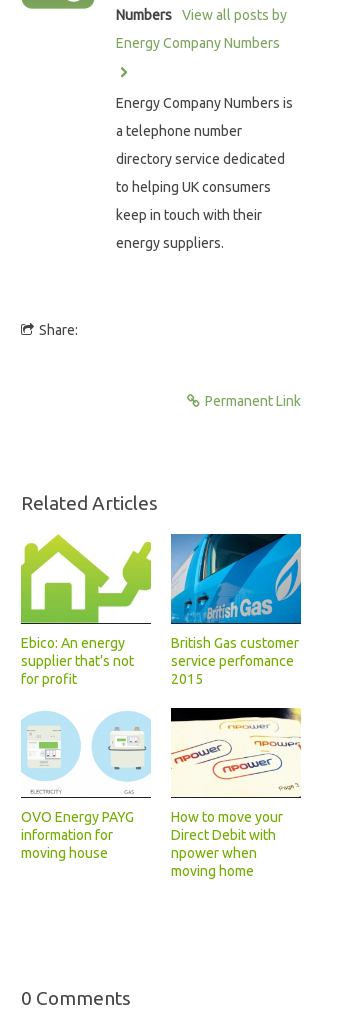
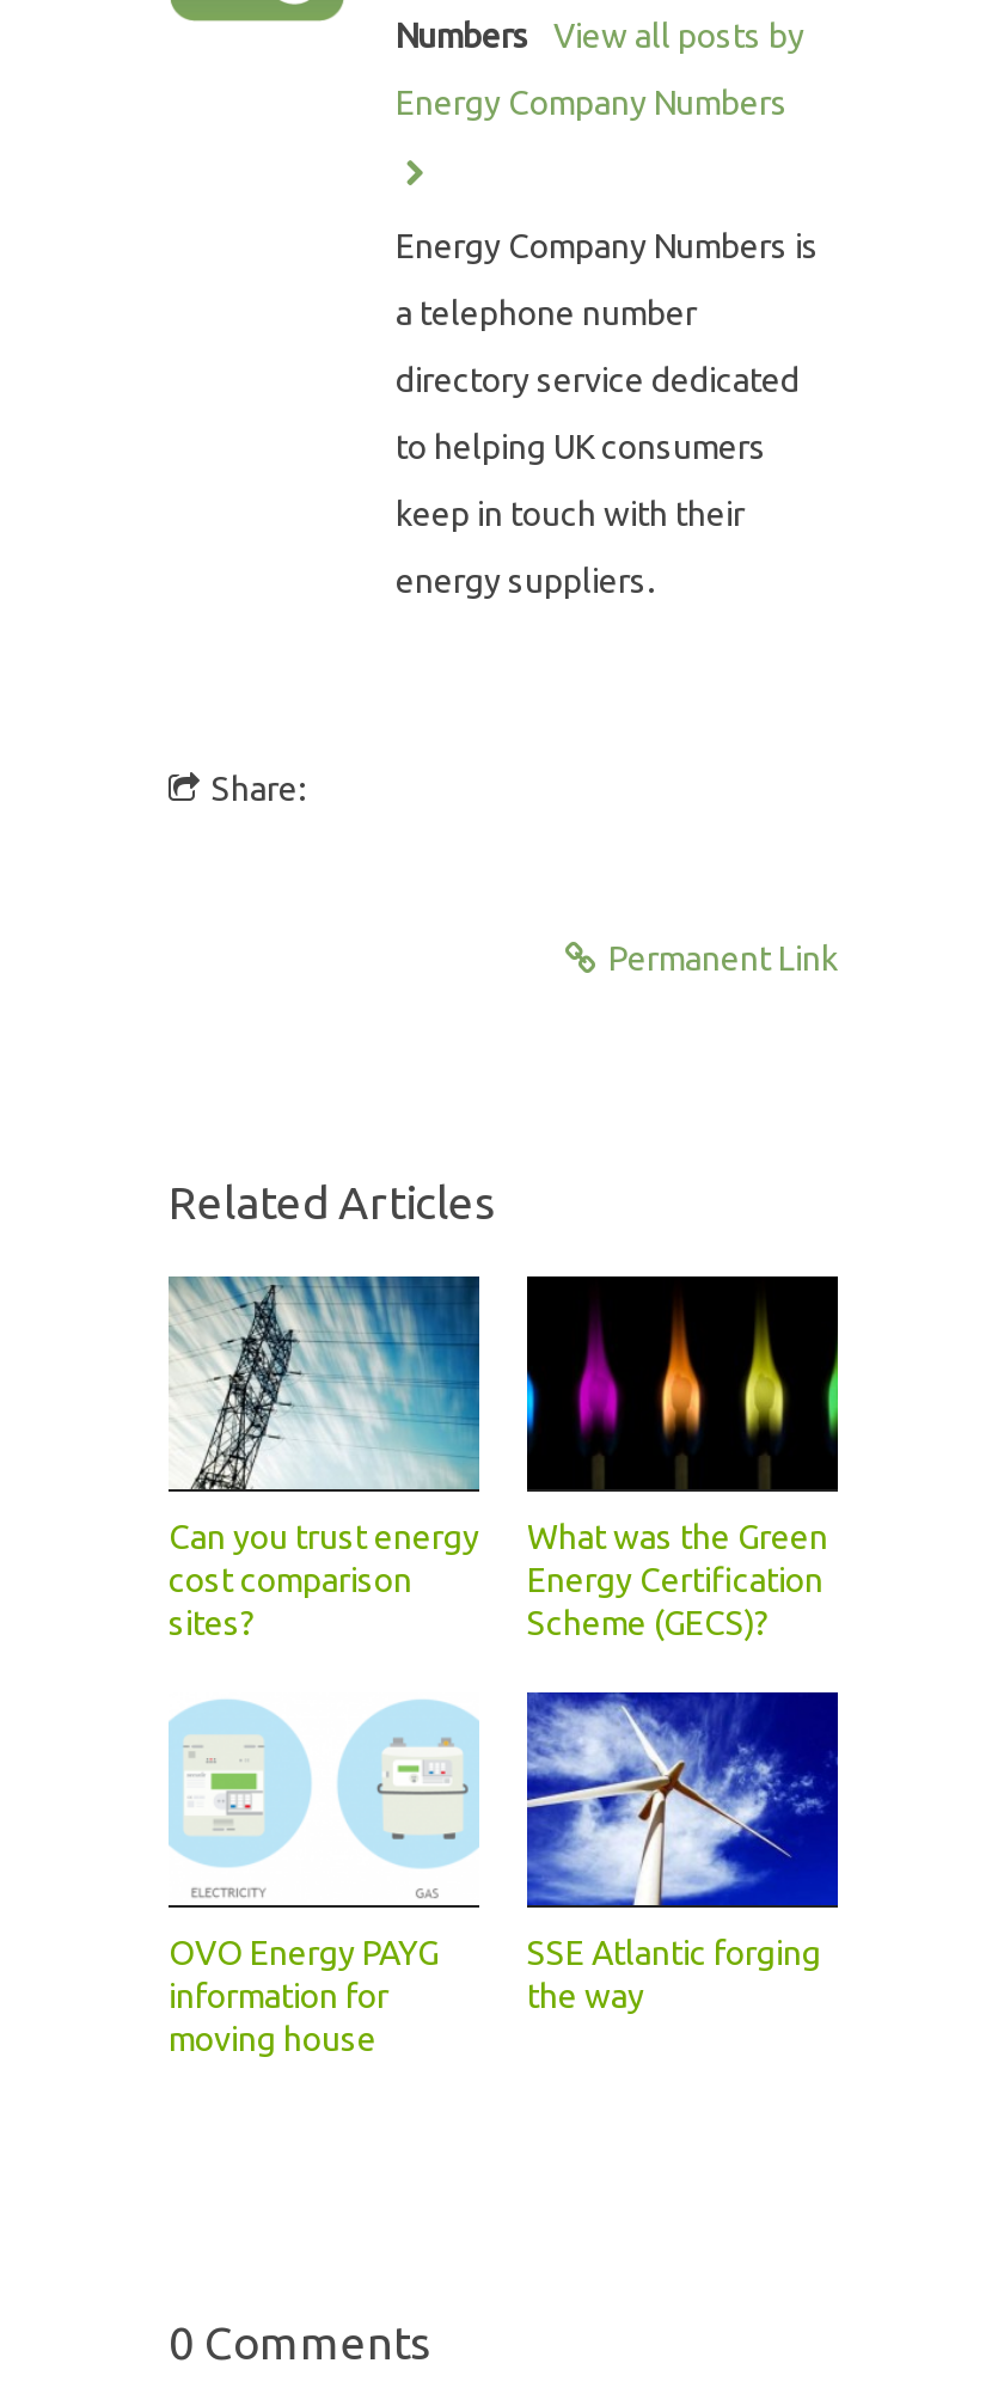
- [image]
- Ebico: An energy
- supplier that’s not
- for profit
+ [image]
+ Can you trust energy
+ cost comparison
+ sites?

- [image]
- British Gas customer
- service perfomance
- 2015
+ [image]
+ What was the Green
+ Energy Certification
+ Scheme (GECS)?

- [image]
- How to move your
- Direct Debit with
- npower when
- moving home
+ [image]
+ SSE Atlantic forging
+ the way
